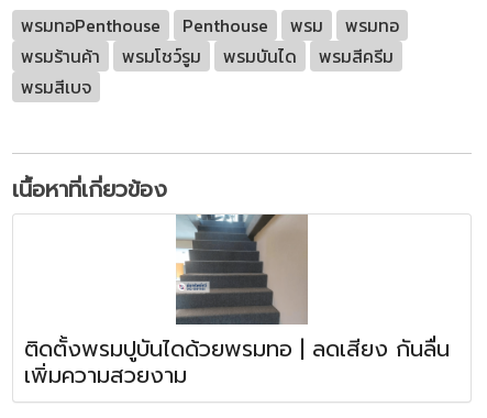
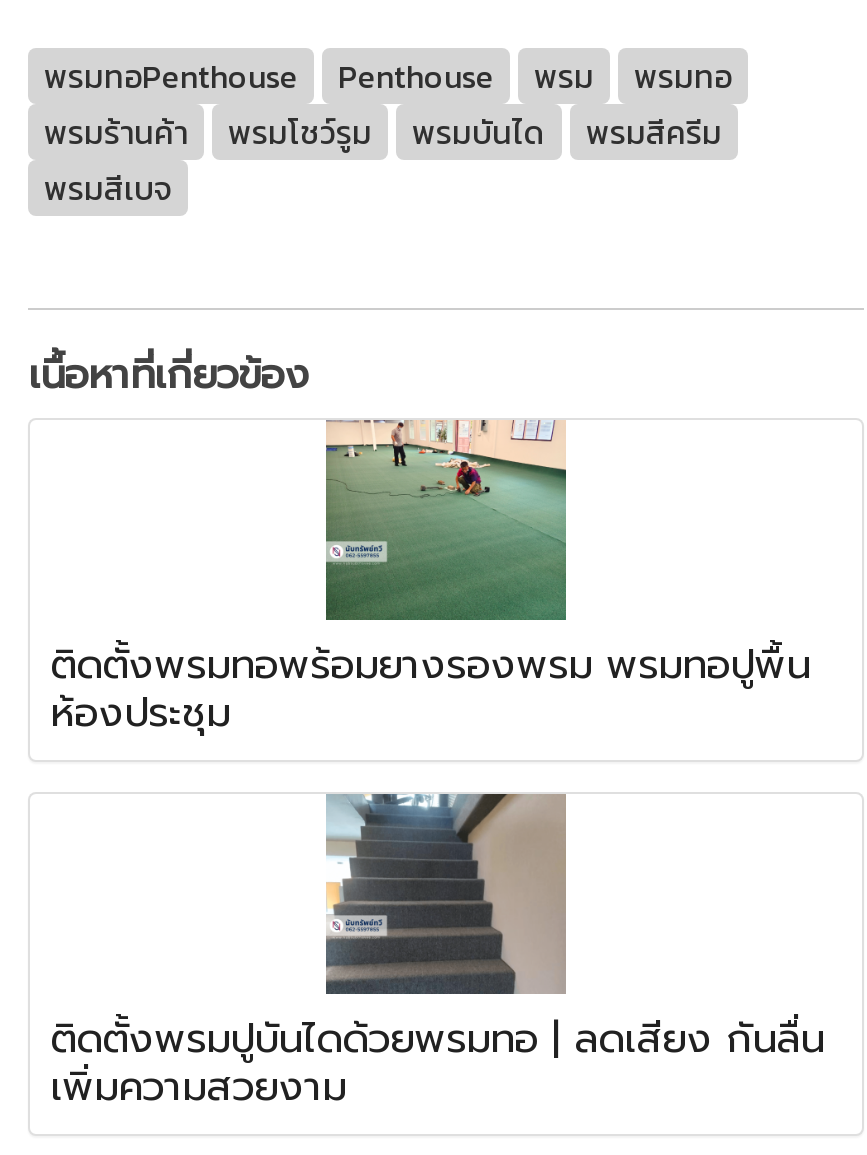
+ [image]
+ ติดตั้งพรมทอพร้อมยางรองพรม พรมทอปูพื้น
+ ห้องประชุม
